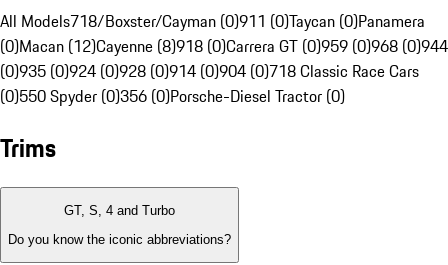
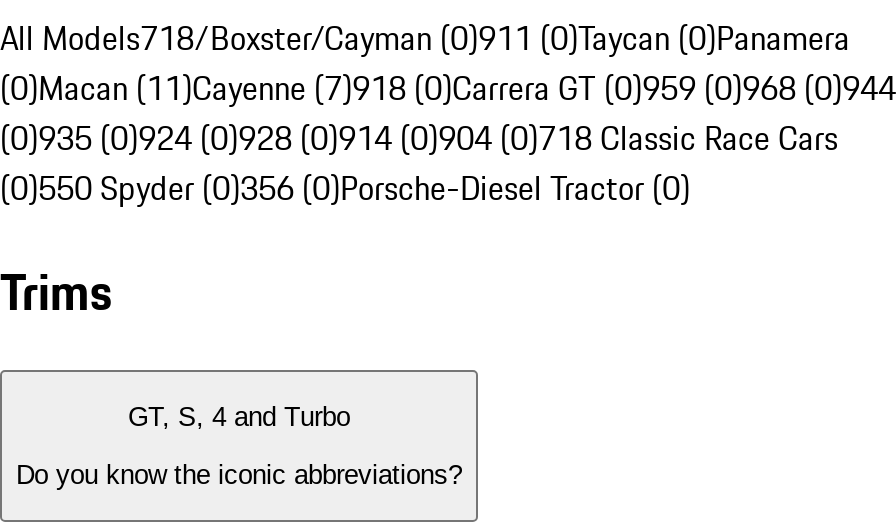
- (0)Macan (12)Cayenne (8)918 (0)Carrera GT (0)959 (0)968 (0)944
+ (0)Macan (11)Cayenne (7)918 (0)Carrera GT (0)959 (0)968 (0)944
